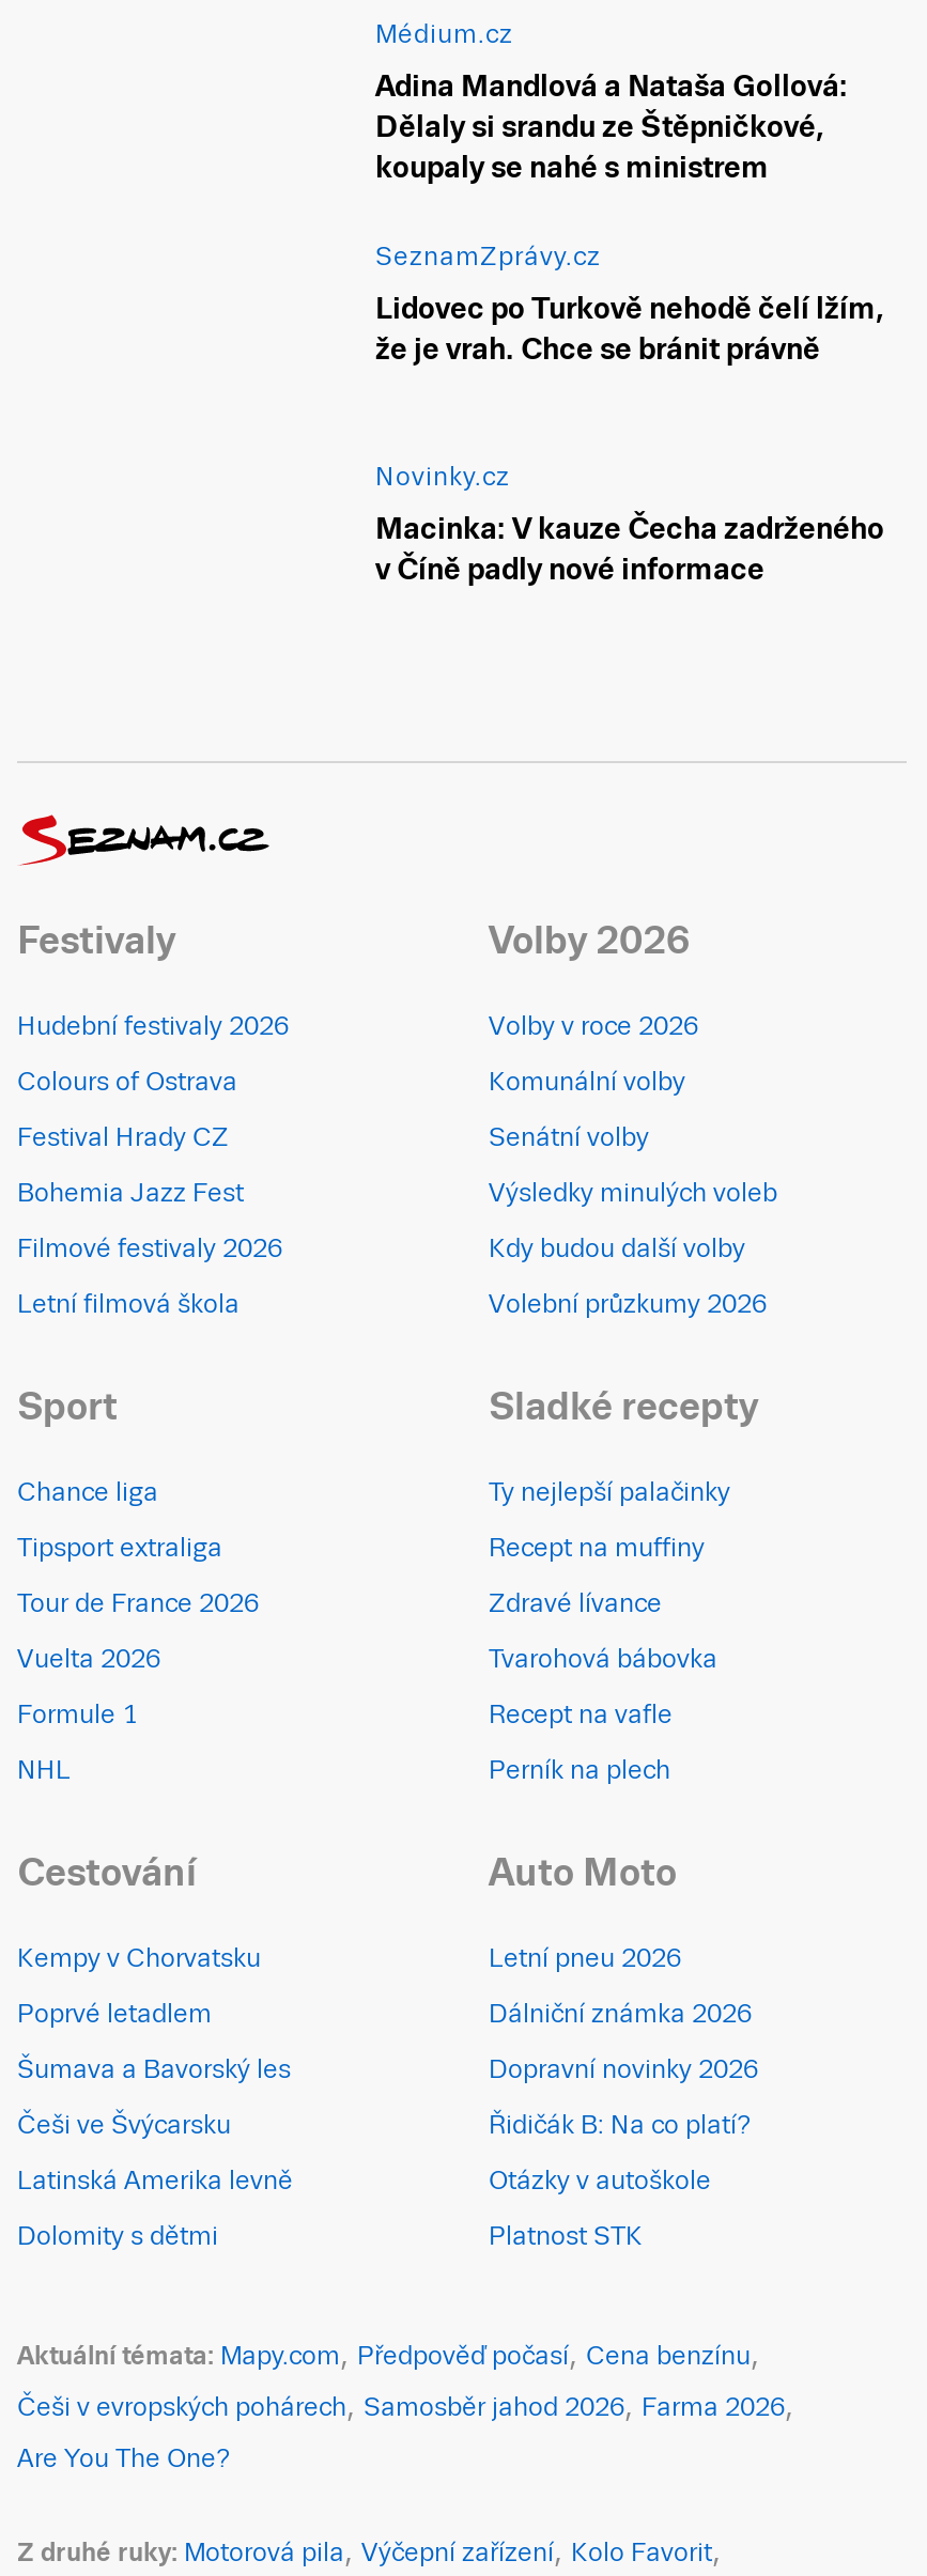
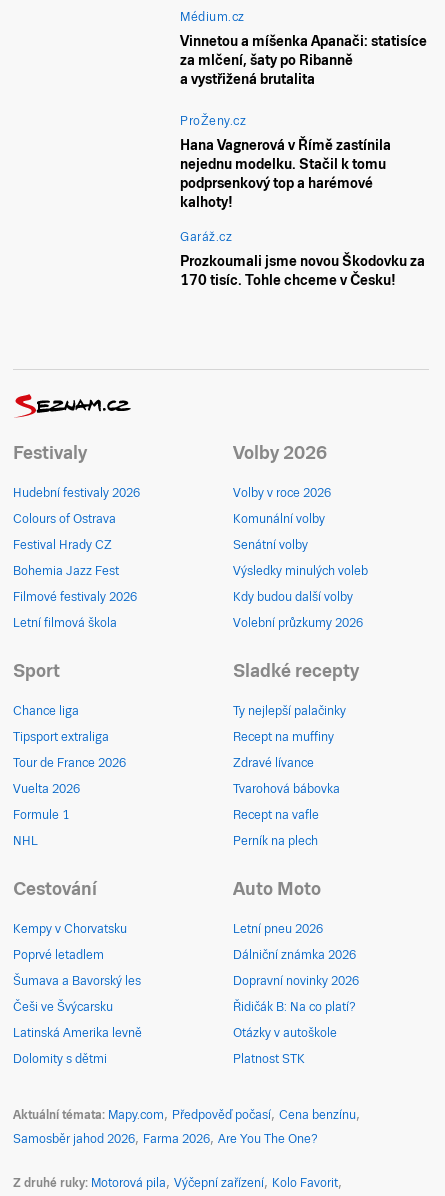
- Adina Mandlová a Nataša Gollová:
- Dělaly si srandu ze Štěpničkové,
- koupaly se nahé s ministrem
+ Vinnetou a míšenka Apanači: statisíce
+ za mlčení, šaty po Ribanně
+ a vystřižená brutalita

- SeznamZprávy.cz
+ ProŽeny.cz

- Lidovec po Turkově nehodě čelí lžím,
- že je vrah. Chce se bránit právně
+ Hana Vagnerová v Římě zastínila
+ nejednu modelku. Stačil k tomu
+ podprsenkový top a harémové
+ kalhoty!

- Novinky.cz
+ Garáž.cz

- Macinka: V kauze Čecha zadrženého
- v Číně padly nové informace
+ Prozkoumali jsme novou Škodovku za
+ 170 tisíc. Tohle chceme v Česku!

- Češi v evropských pohárech Samosběr jahod 2026 Farma 2026
- Are You The One?
+ Samosběr jahod 2026 Farma 2026 Are You The One?
